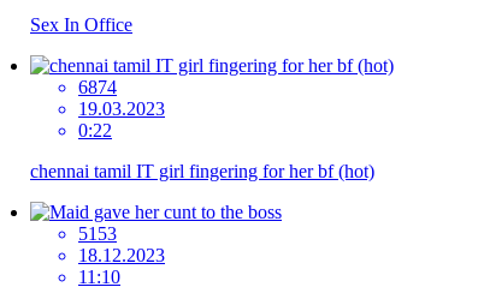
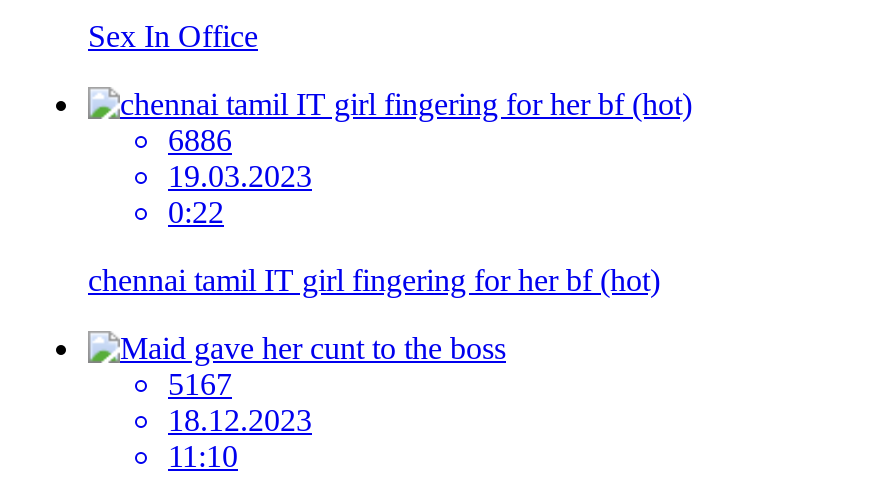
- 6874
+ 6886

- 5153
+ 5167
